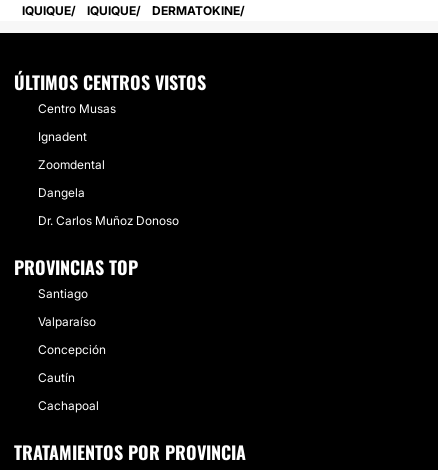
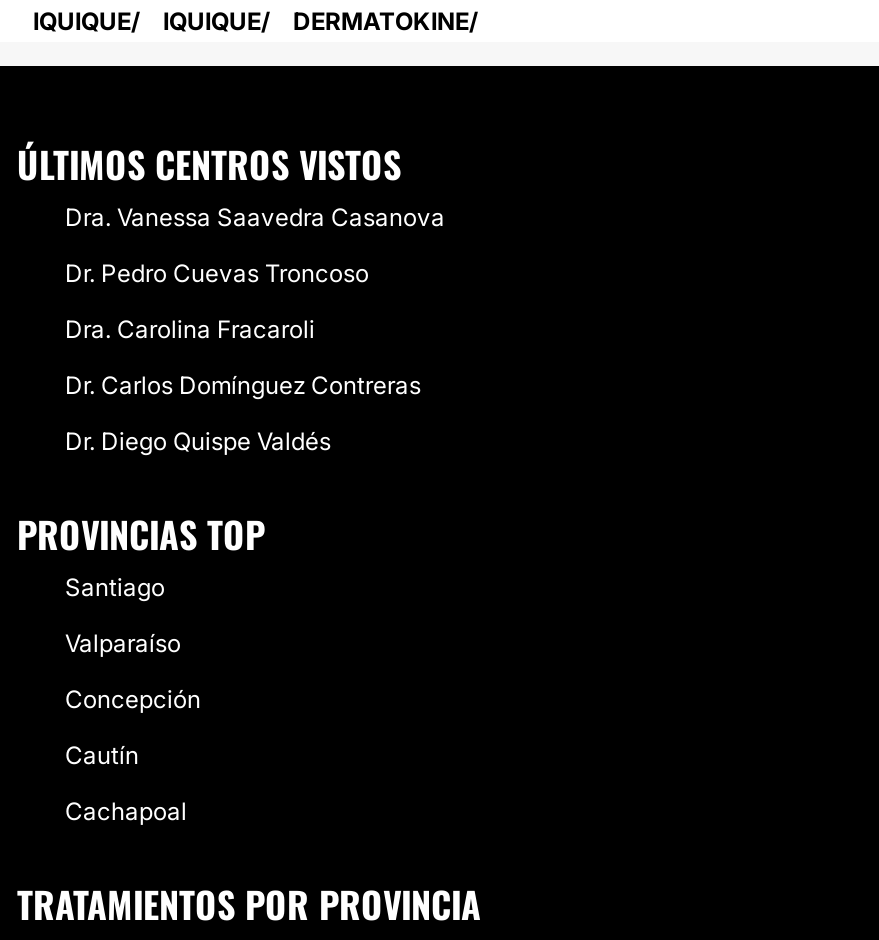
- Centro Musas
+ Dra. Vanessa Saavedra Casanova

- Ignadent
+ Dr. Pedro Cuevas Troncoso

- Zoomdental
+ Dra. Carolina Fracaroli

- Dangela
+ Dr. Carlos Domínguez Contreras

- Dr. Carlos Muñoz Donoso
+ Dr. Diego Quispe Valdés
